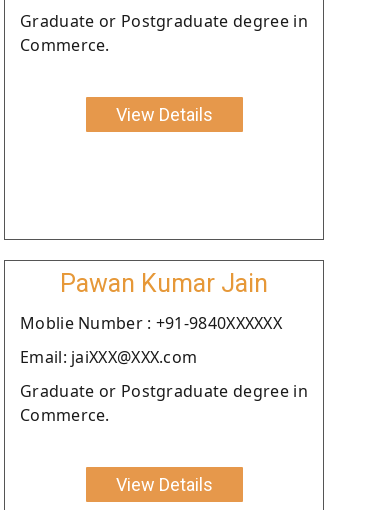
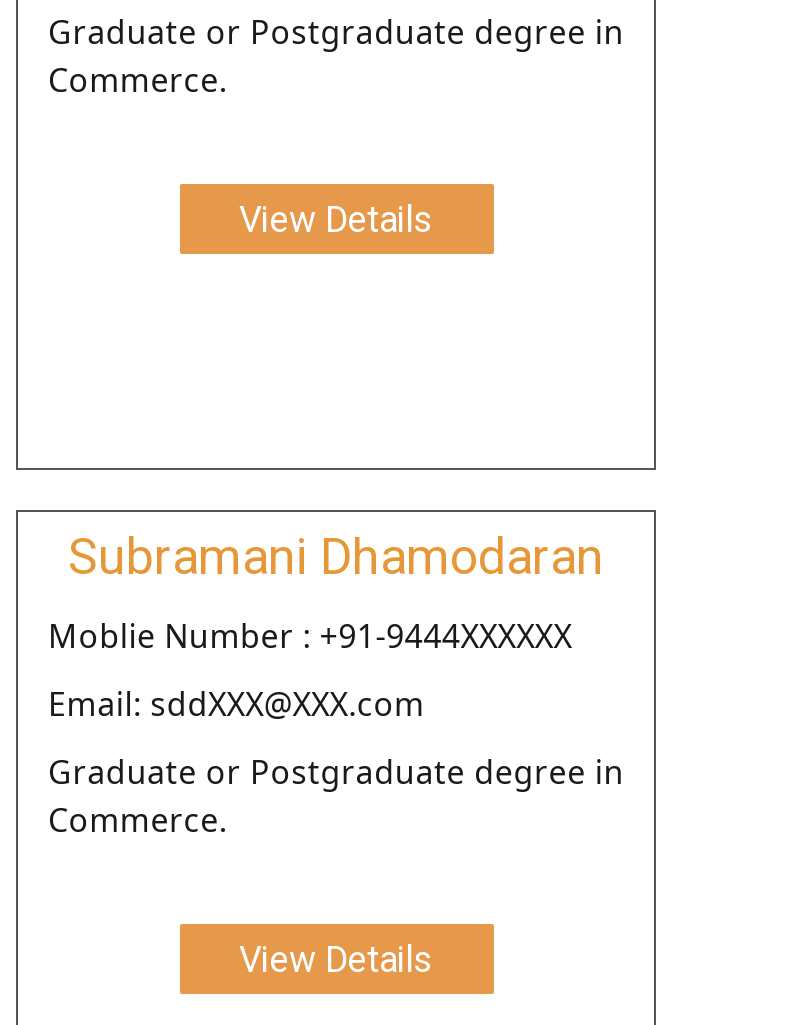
- Pawan Kumar Jain
+ Subramani Dhamodaran

- Moblie Number : +91-9840XXXXXX
+ Moblie Number : +91-9444XXXXXX

- Email: jaiXXX@XXX.com
+ Email: sddXXX@XXX.com
